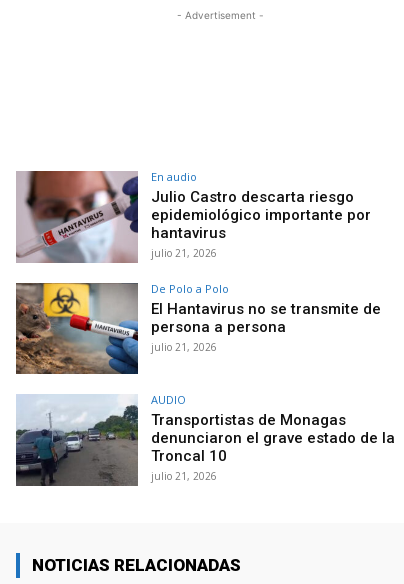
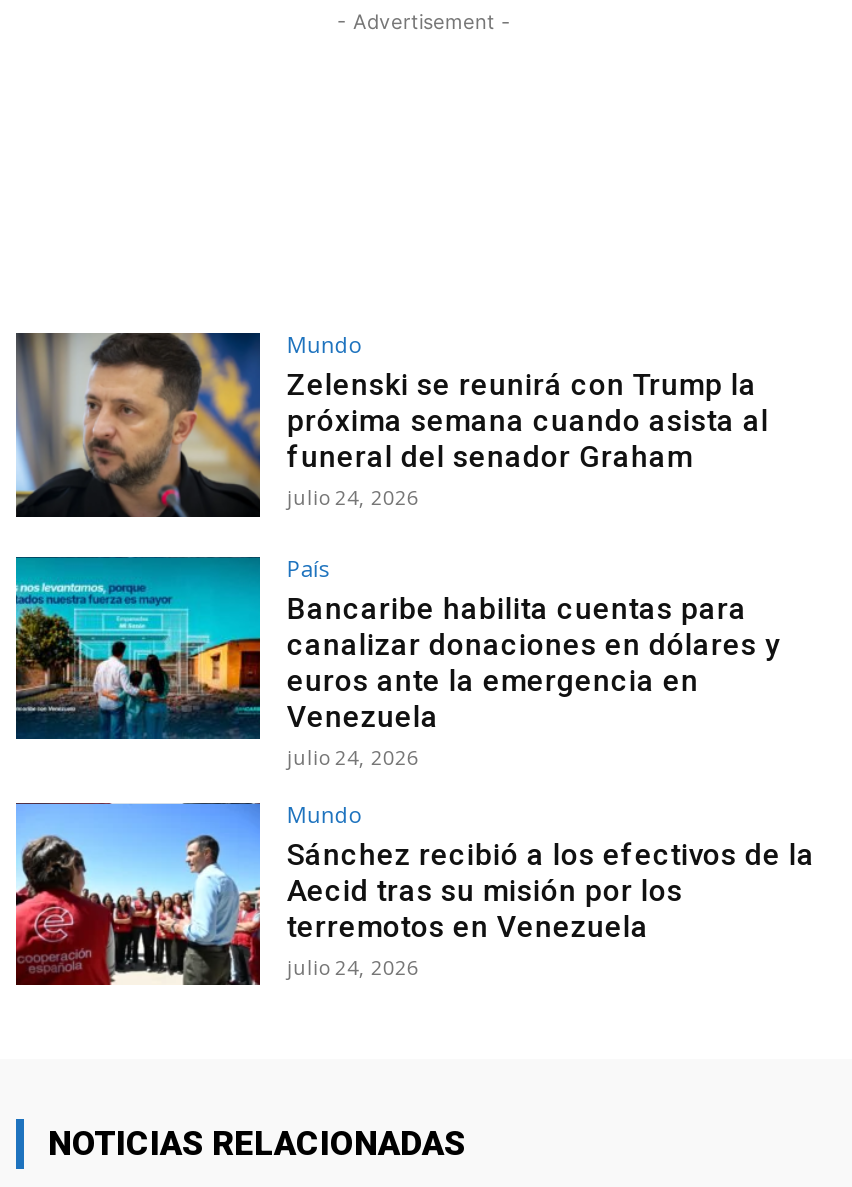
- [image]
- En audio
- Julio Castro descarta riesgo
- epidemiológico importante por
- hantavirus
- julio 21, 2026
+ [image]
+ Mundo
+ Zelenski se reunirá con Trump la
+ próxima semana cuando asista al
+ funeral del senador Graham
+ julio 24, 2026

- [image]
- De Polo a Polo
- El Hantavirus no se transmite de
- persona a persona
- julio 21, 2026
+ [image]
+ País
+ Bancaribe habilita cuentas para
+ canalizar donaciones en dólares y
+ euros ante la emergencia en
+ Venezuela
+ julio 24, 2026

- [image]
- AUDIO
- Transportistas de Monagas
- denunciaron el grave estado de la
- Troncal 10
- julio 21, 2026
+ [image]
+ Mundo
+ Sánchez recibió a los efectivos de la
+ Aecid tras su misión por los
+ terremotos en Venezuela
+ julio 24, 2026
